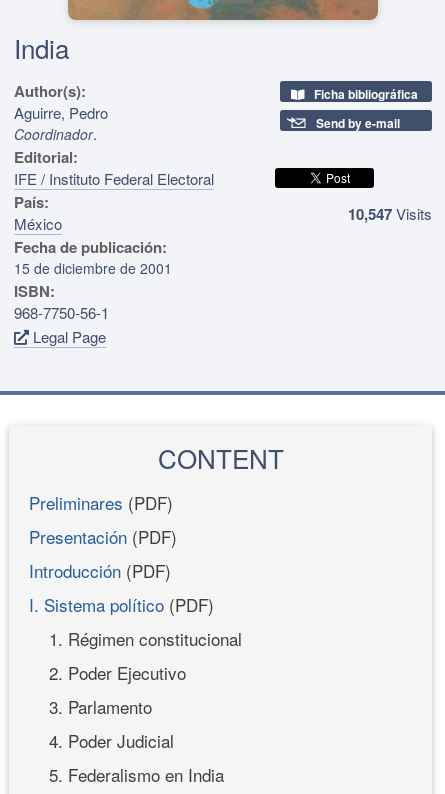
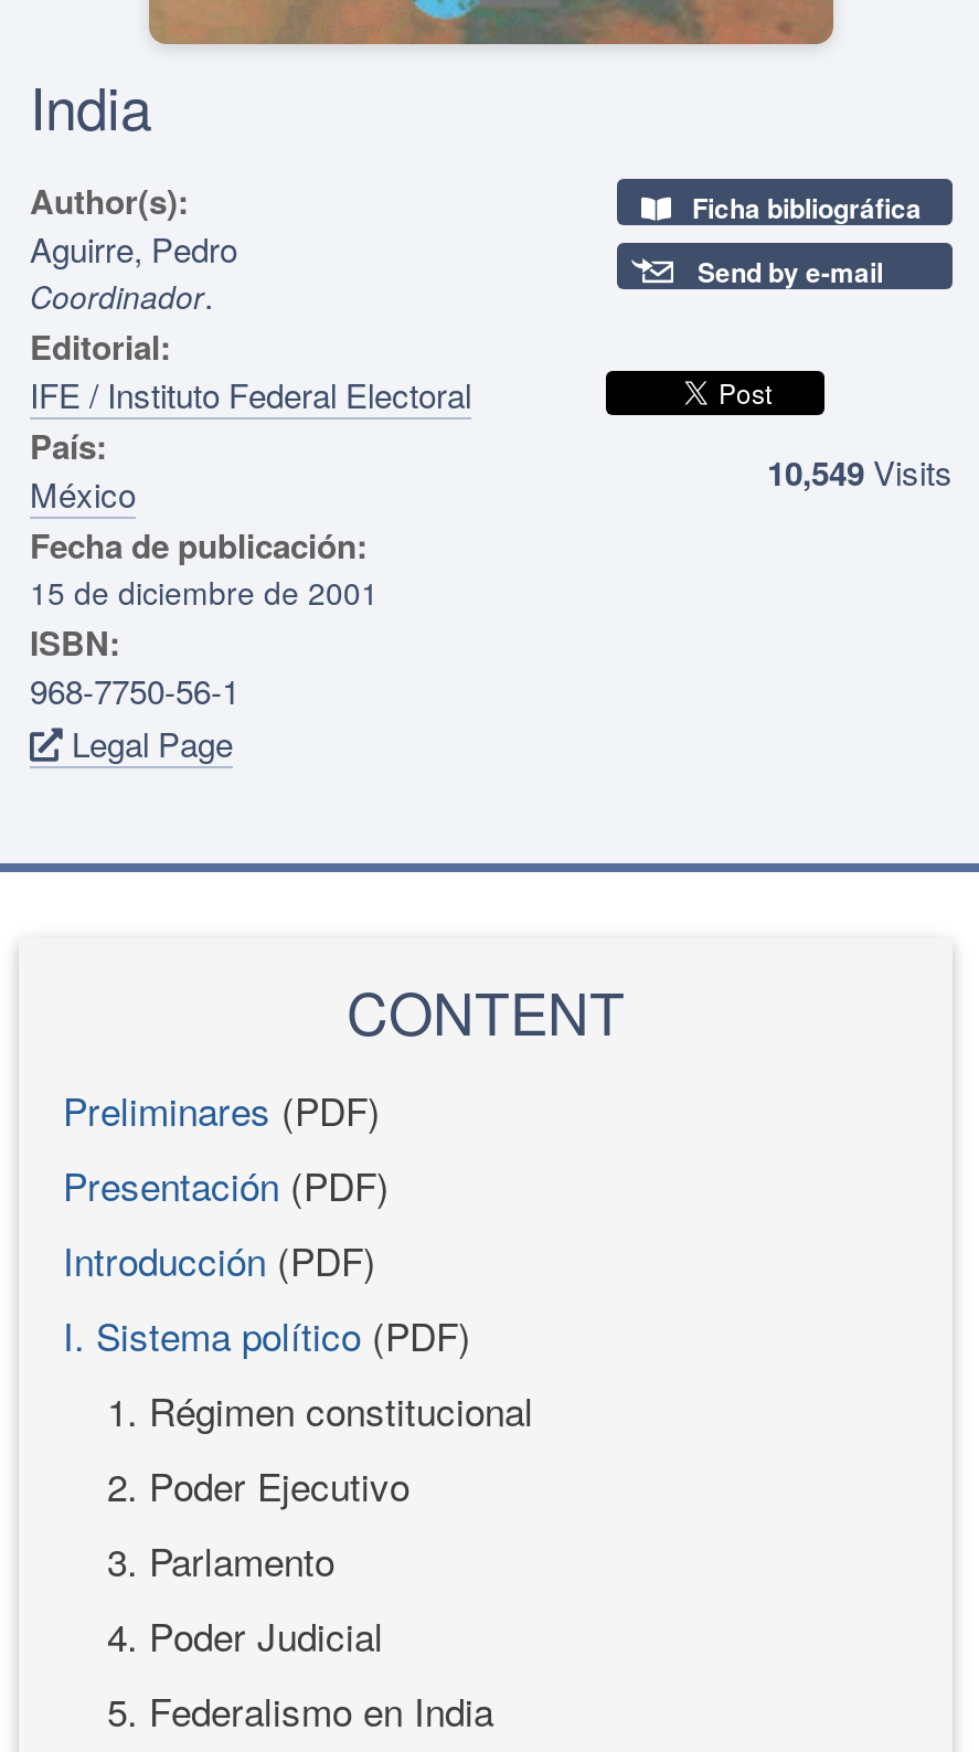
- 10,547 Visits
+ 10,549 Visits
